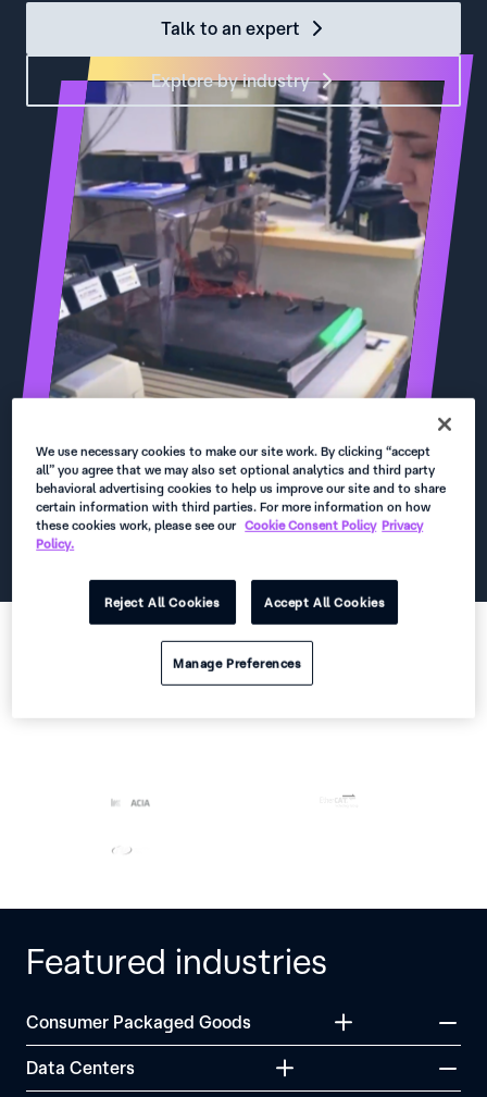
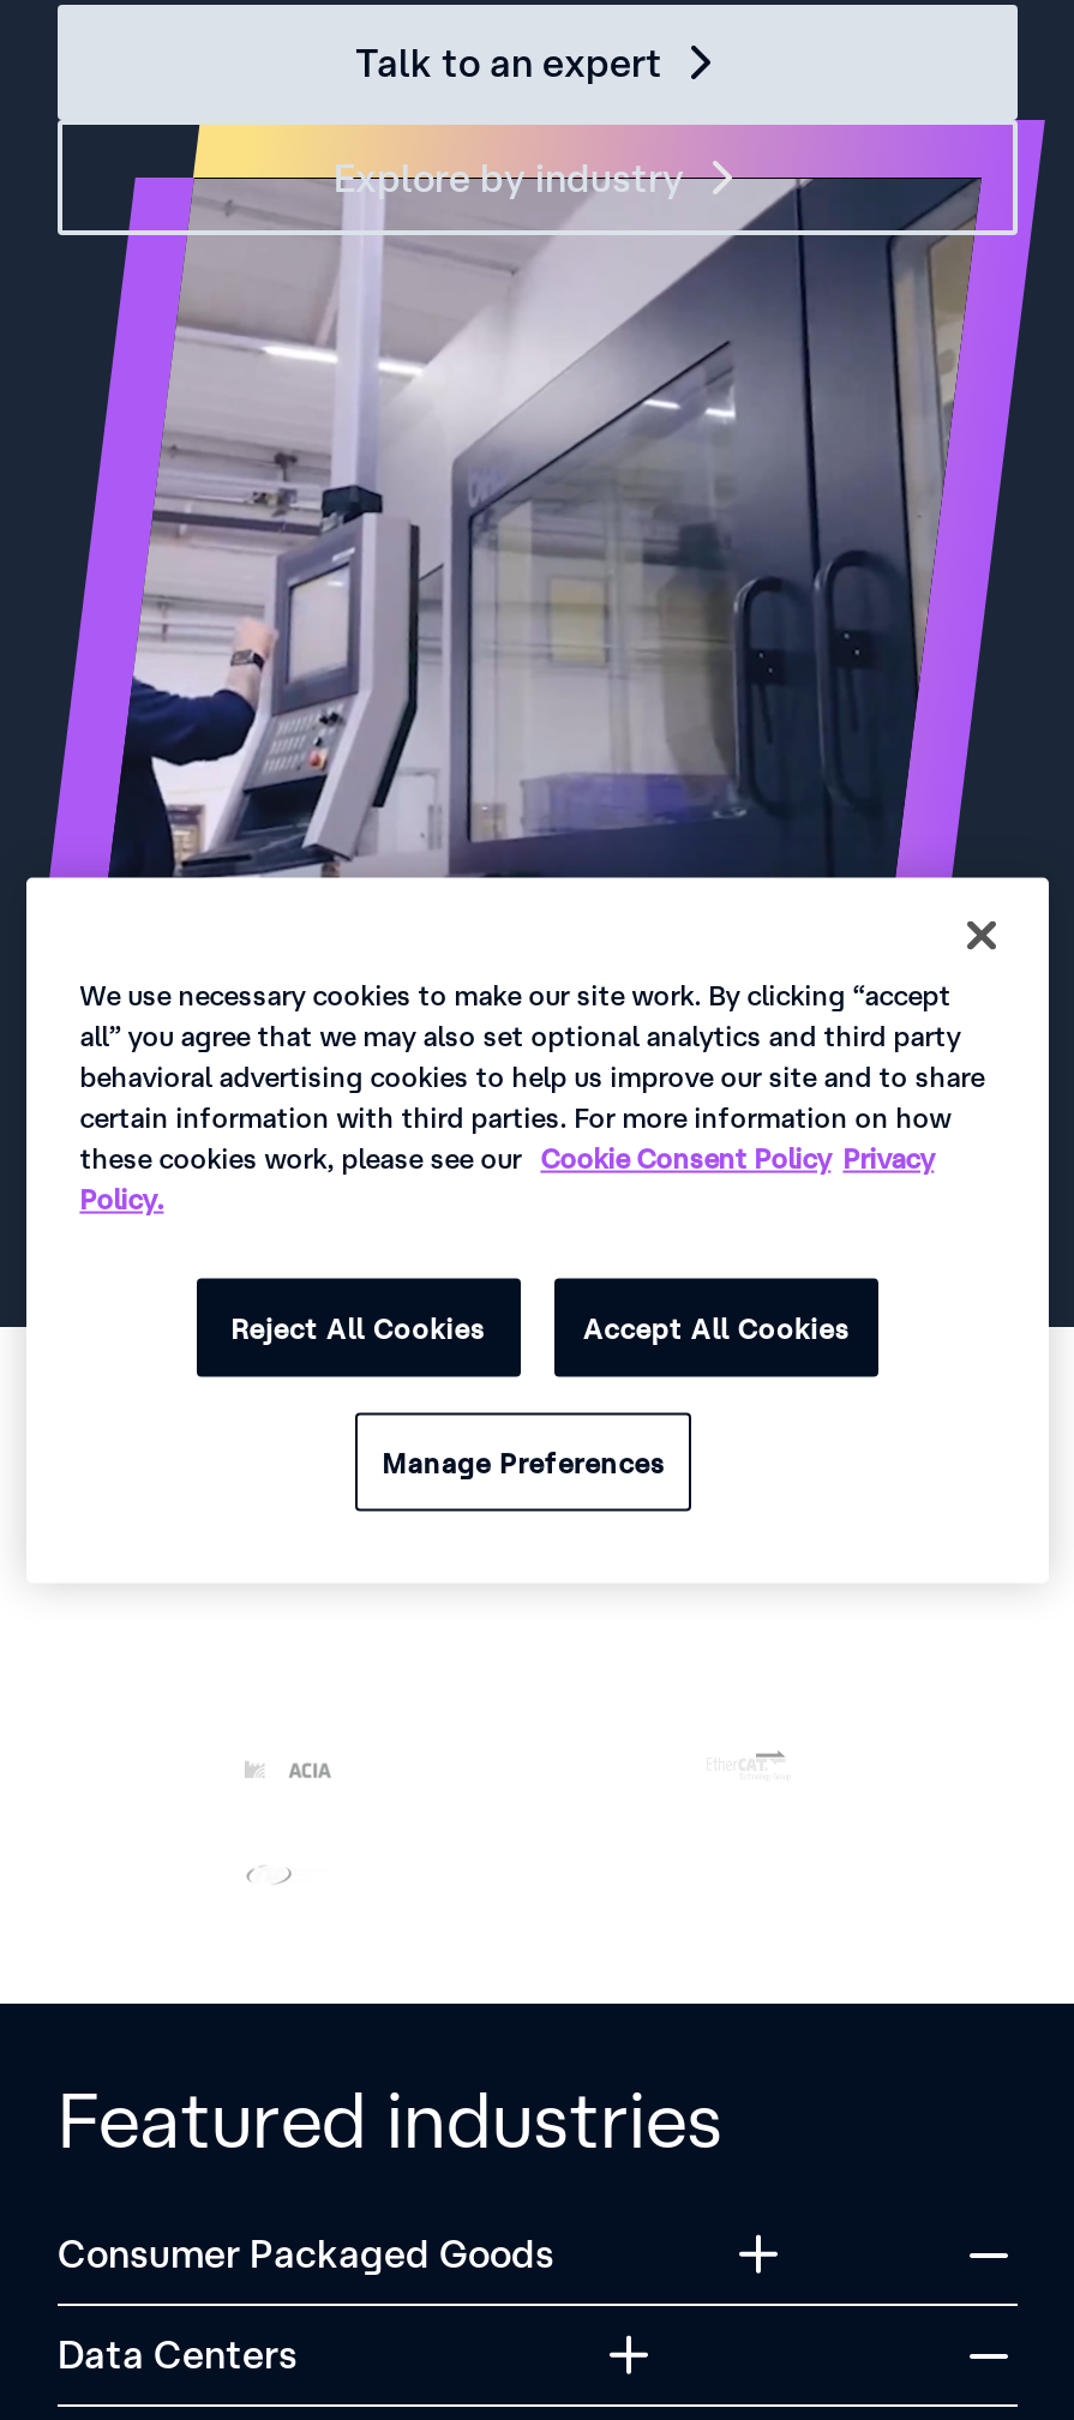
- [image]
+ [image]
